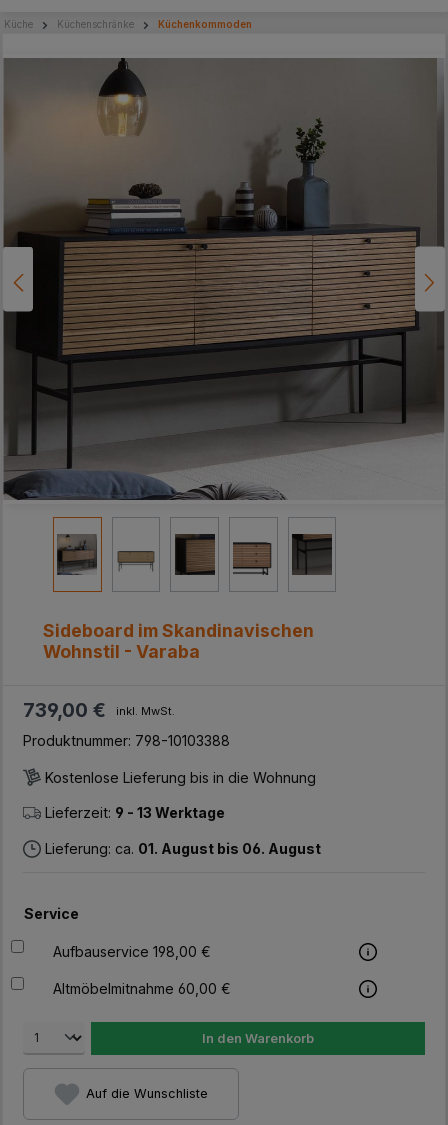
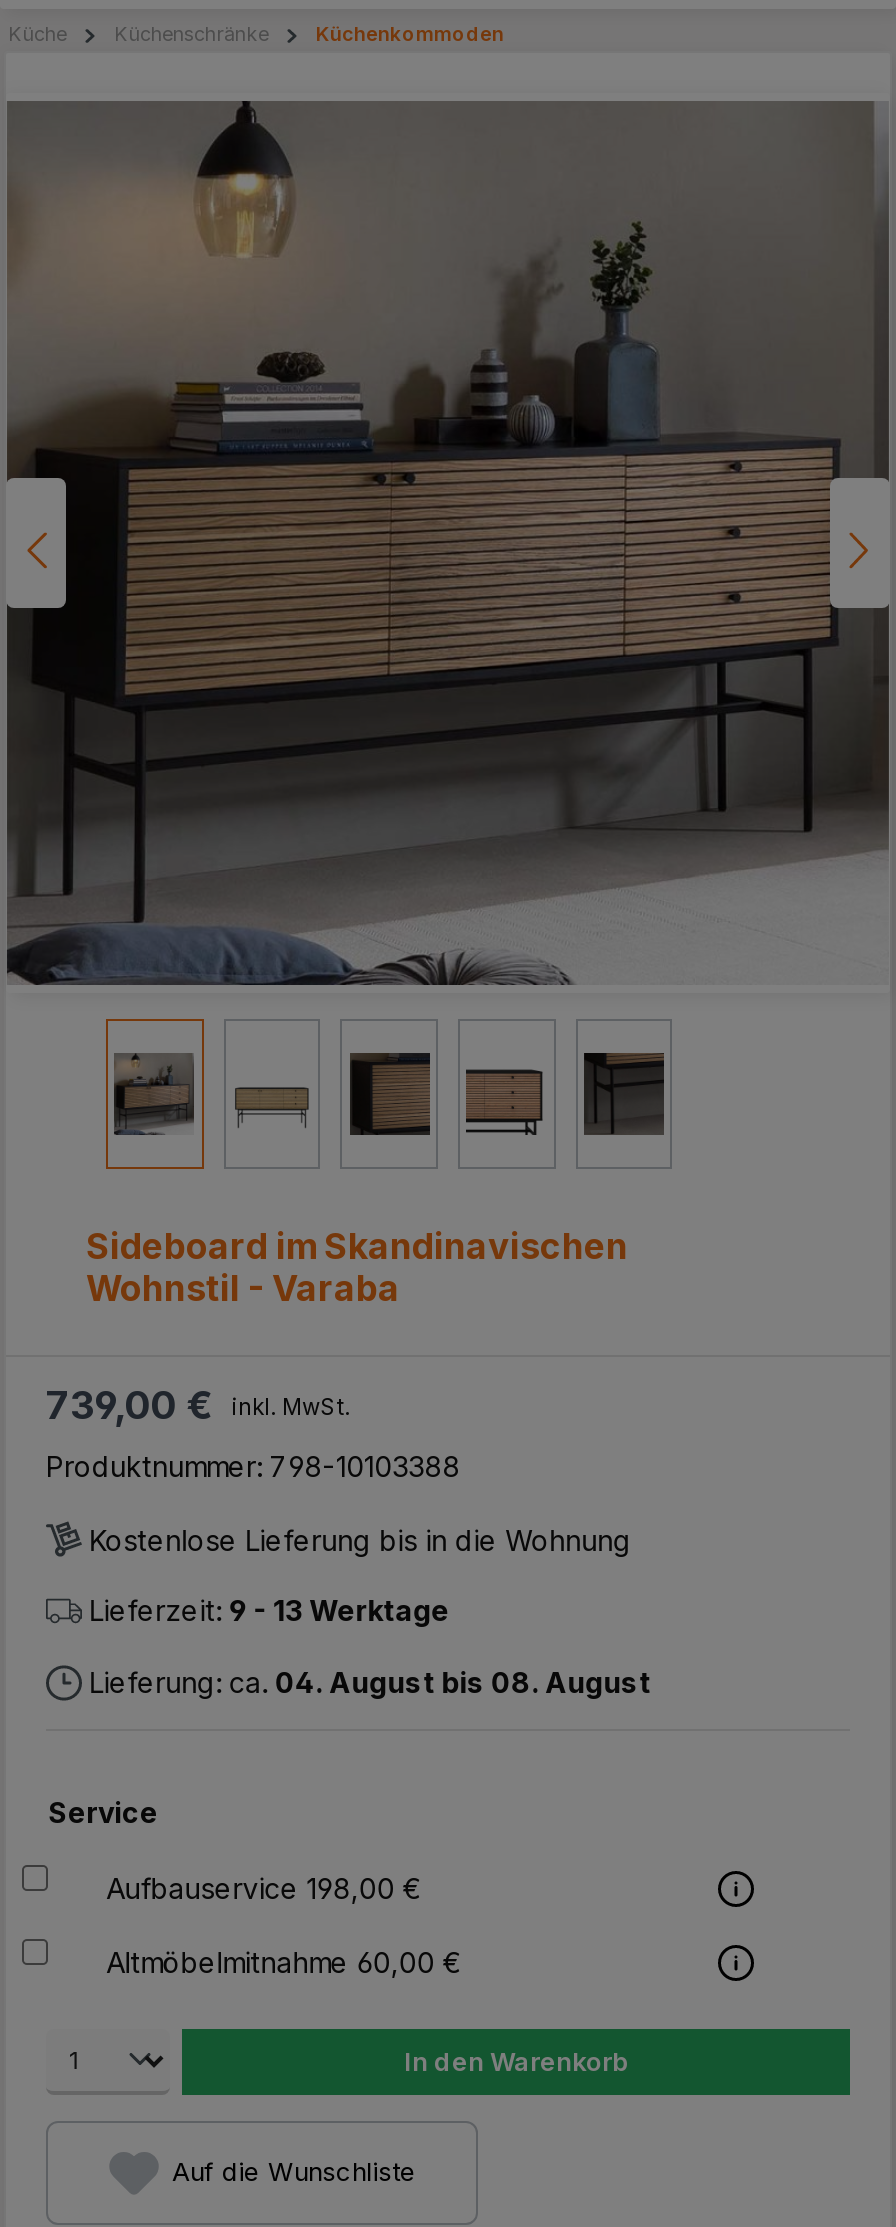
- Lieferung: ca. 01. August bis 06. August
+ Lieferung: ca. 04. August bis 08. August
